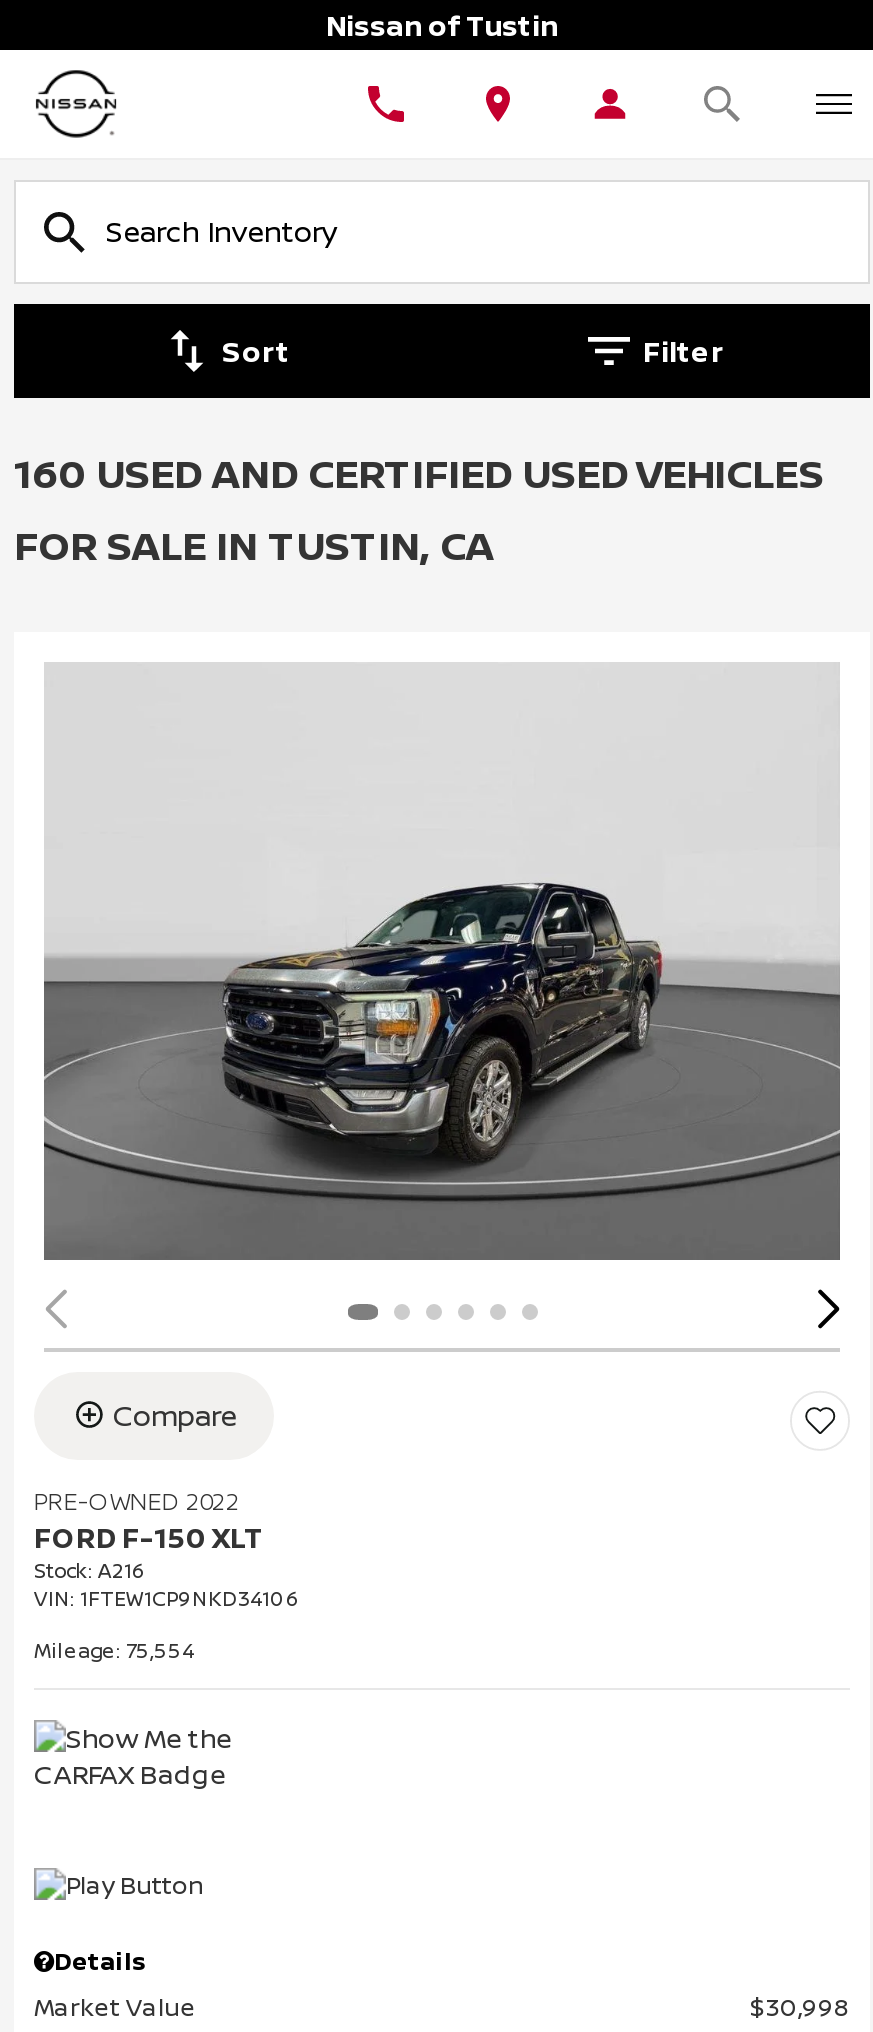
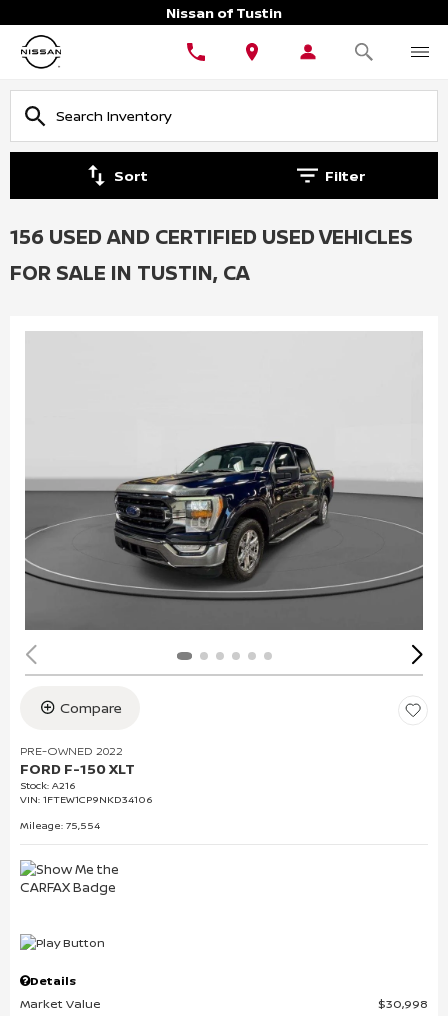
- 160 USED AND CERTIFIED USED VEHICLES
+ 156 USED AND CERTIFIED USED VEHICLES
